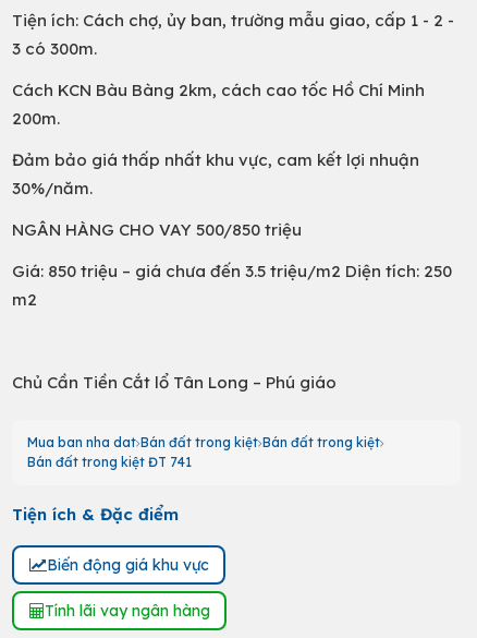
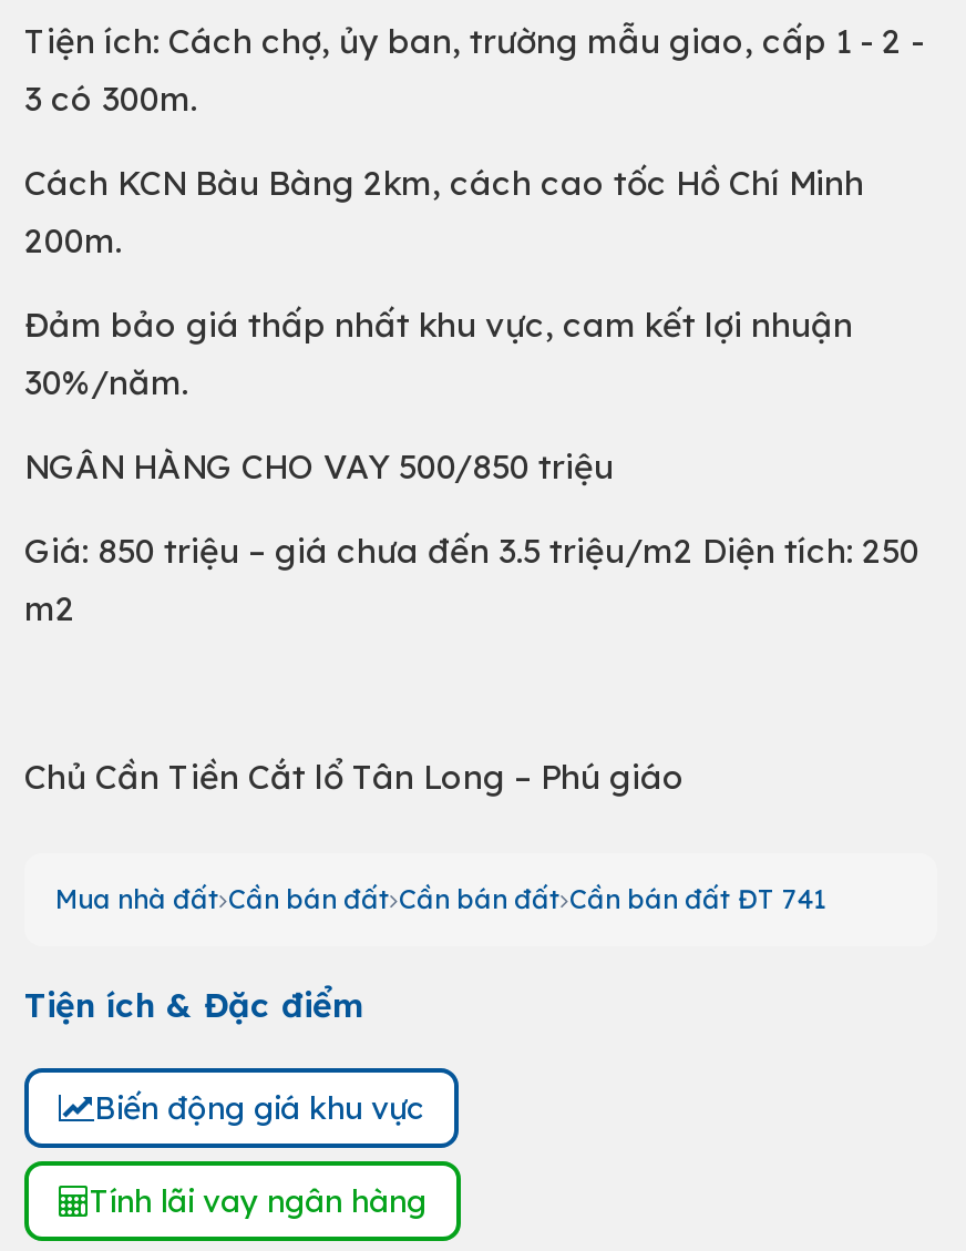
- Mua ban nha dat Bán đất trong kiệt Bán đất trong kiệt
- Bán đất trong kiệt ĐT 741
+ Mua nhà đất Cần bán đất Cần bán đất Cần bán đất ĐT 741
